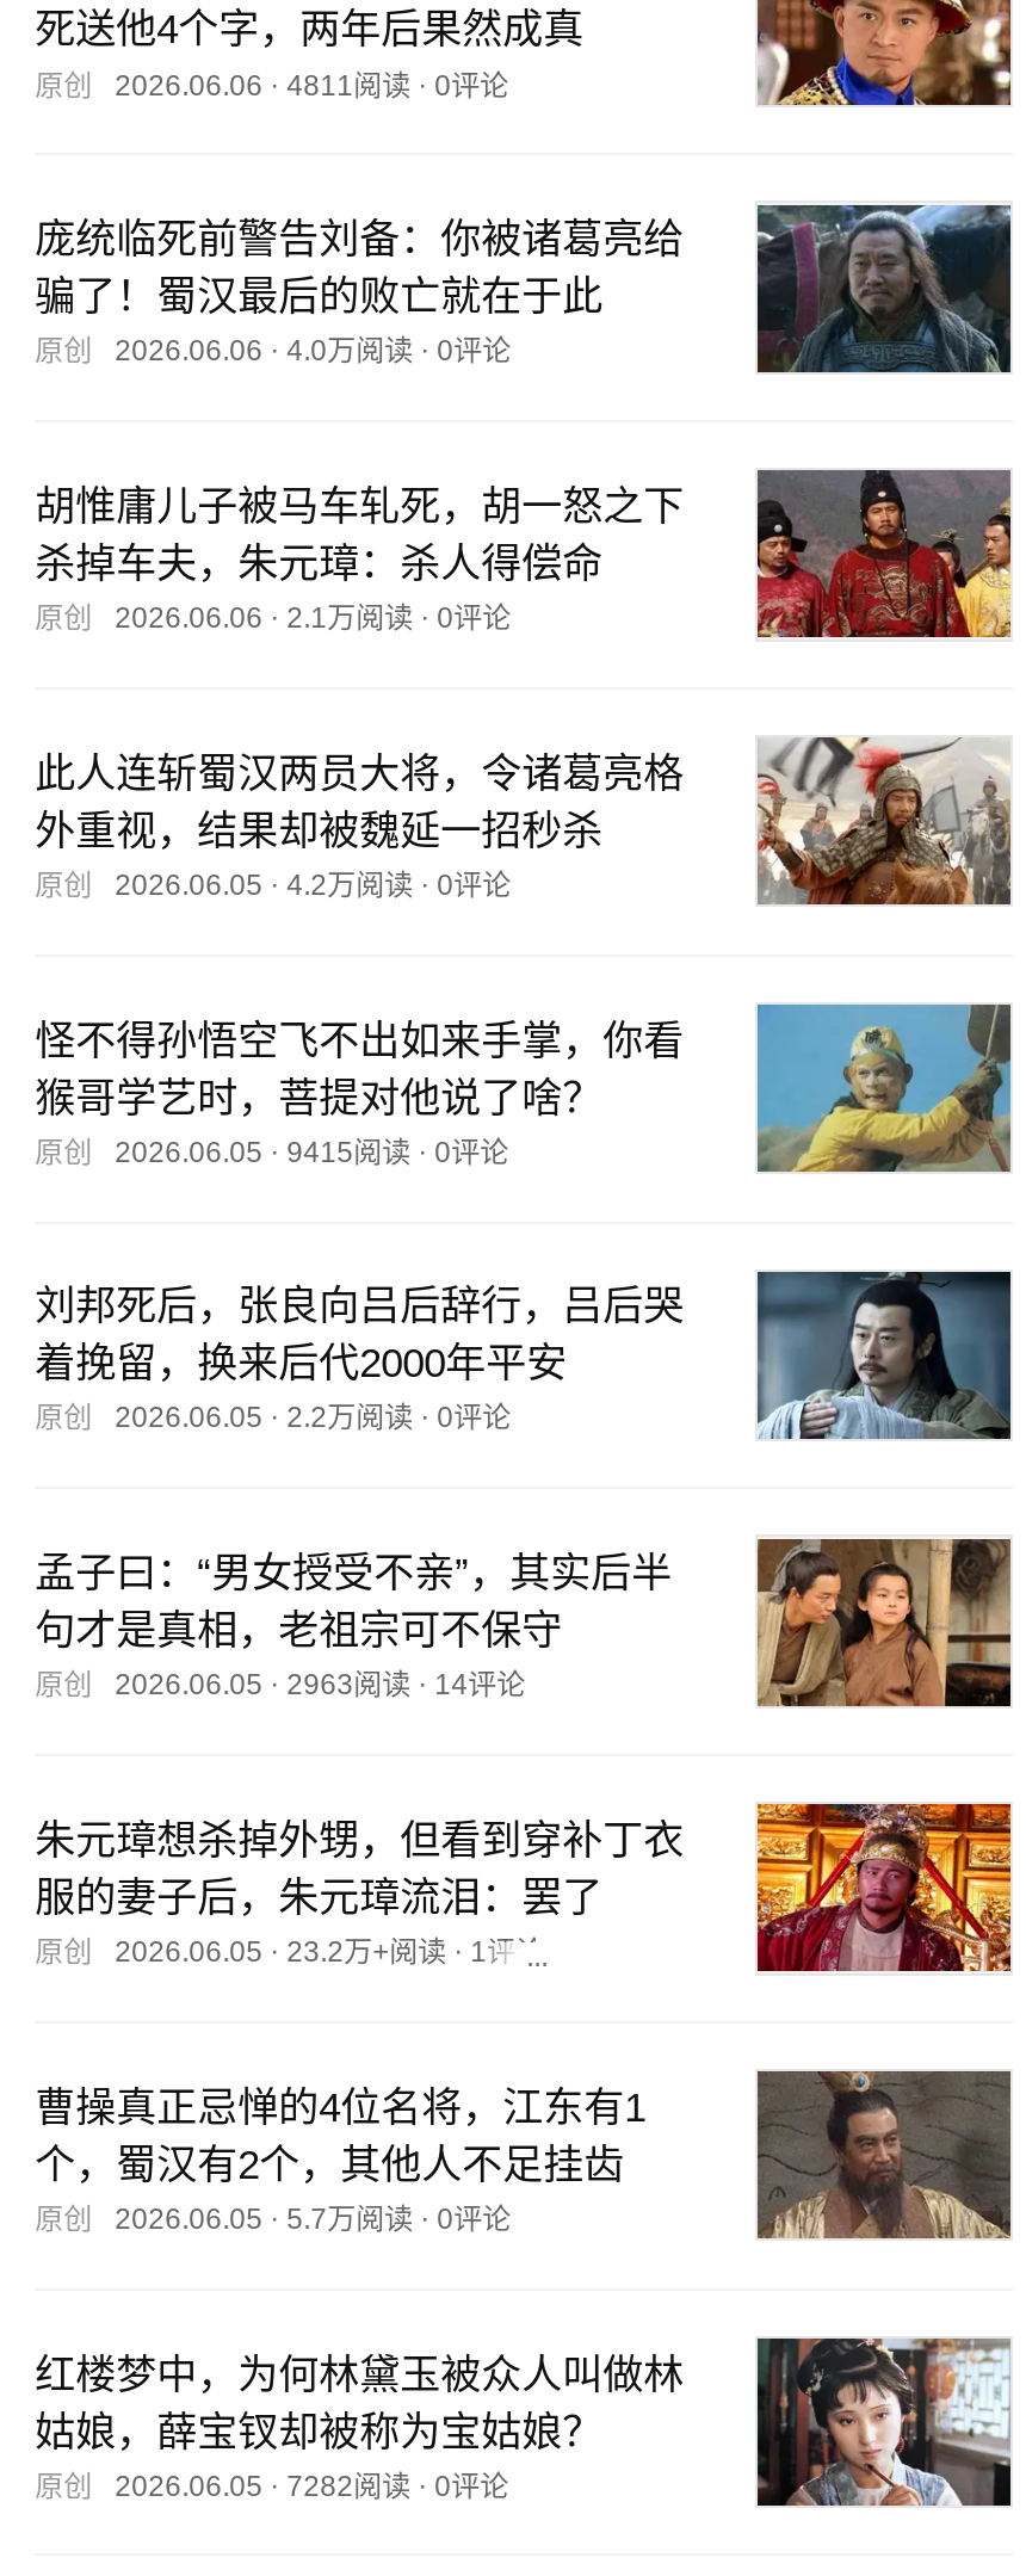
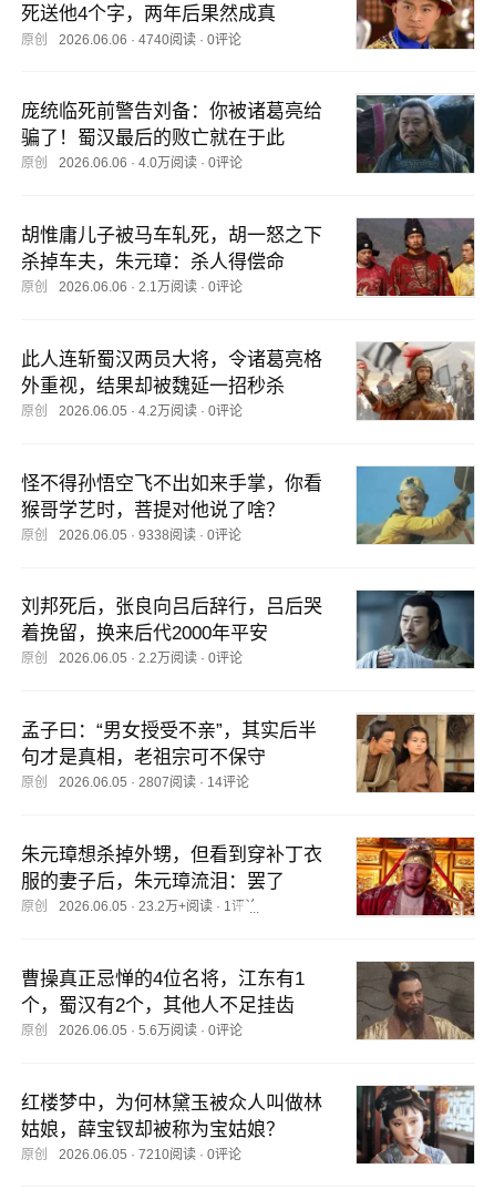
- 原创 2026.06.06 · 4811阅读· 0评论
+ 原创 2026.06.06 · 4740阅读· 0评论

- 原创 2026.06.05 · 9415阅读· 0评论
+ 原创 2026.06.05 · 9338阅读· 0评论

- 原创 2026.06.05 · 2963阅读· 14评论
+ 原创 2026.06.05 · 2807阅读· 14评论

- 原创 2026.06.05 · 5.7万阅读· 0评论
+ 原创 2026.06.05 · 5.6万阅读· 0评论

- 原创 2026.06.05 · 7282阅读· 0评论
+ 原创 2026.06.05 · 7210阅读· 0评论
